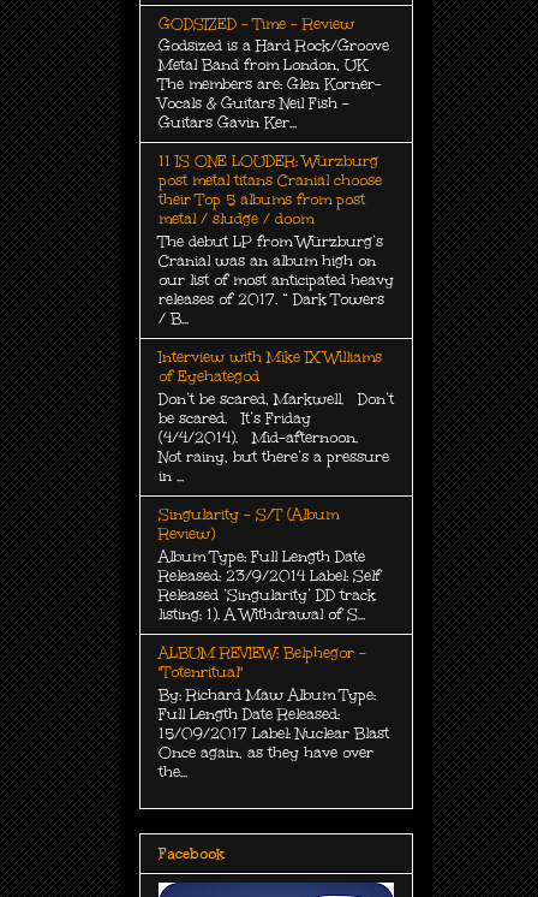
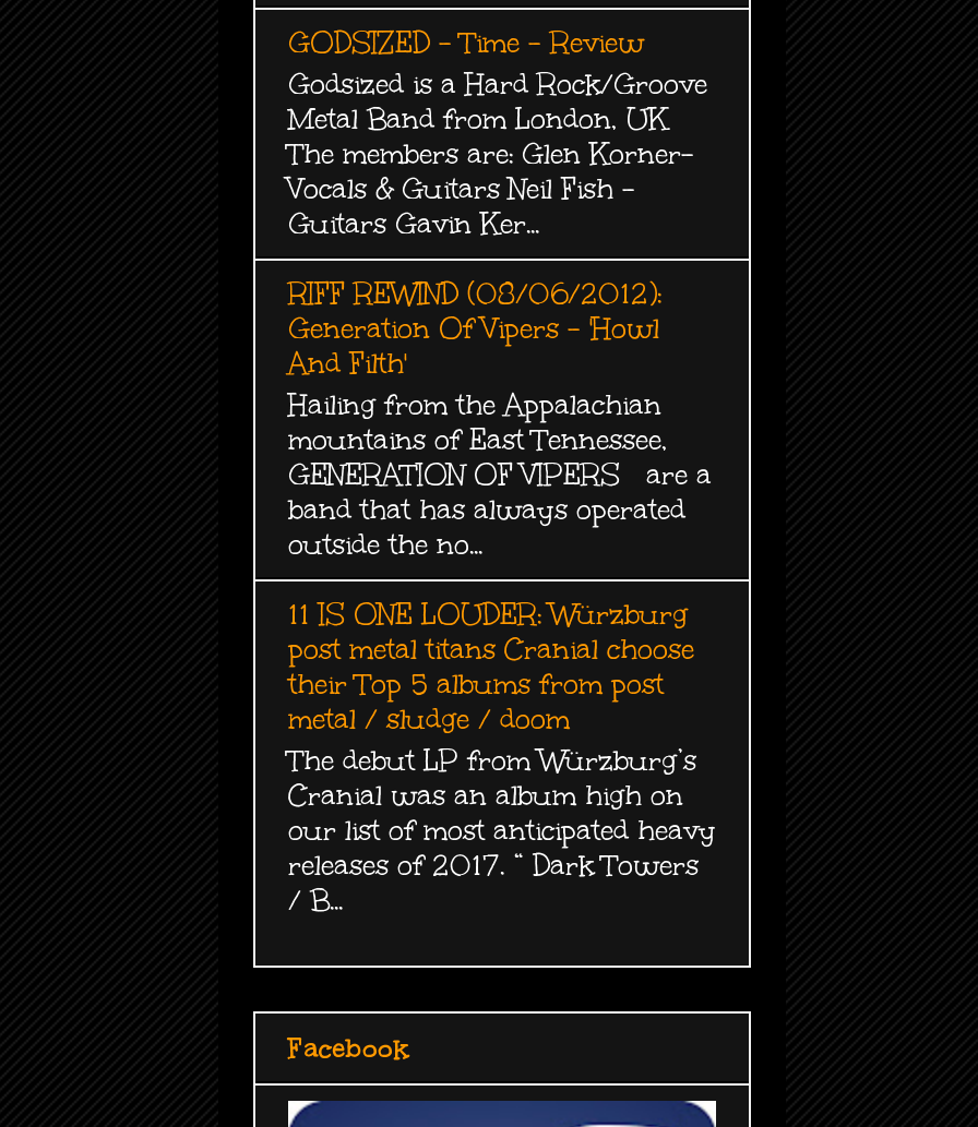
+ RIFF REWIND (08/06/2012):
+ Generation Of Vipers - 'Howl
+ And Filth'
+ Hailing from the Appalachian
+ mountains of East Tennessee,
+ GENERATION OF VIPERS are a
+ band that has always operated
+ outside the no...

moved down: 11 IS ONE LOUDER: Würzburg | post metal titans Cranial choose | their Top 5 albums from post | ... | releases of 2017. “ Dark Towers | / B...

- Interview with Mike IX Williams
- of Eyehategod
- Don’t be scared, Markwell. Don’t
- be scared. It’s Friday
- (4/4/2014). Mid-afternoon.
- Not rainy, but there’s a pressure
- in ...
- Singularity - S/T (Album
- Review)
- Album Type: Full Length Date
- Released: 23/9/2014 Label: Self
- Released ‘Singularity’ DD track
- listing: 1). A Withdrawal of S...
- ALBUM REVIEW: Belphegor -
- "Totenritual"
- By: Richard Maw Album Type:
- Full Length Date Released:
- 15/09/2017 Label: Nuclear Blast
- Once again, as they have over
- the...
